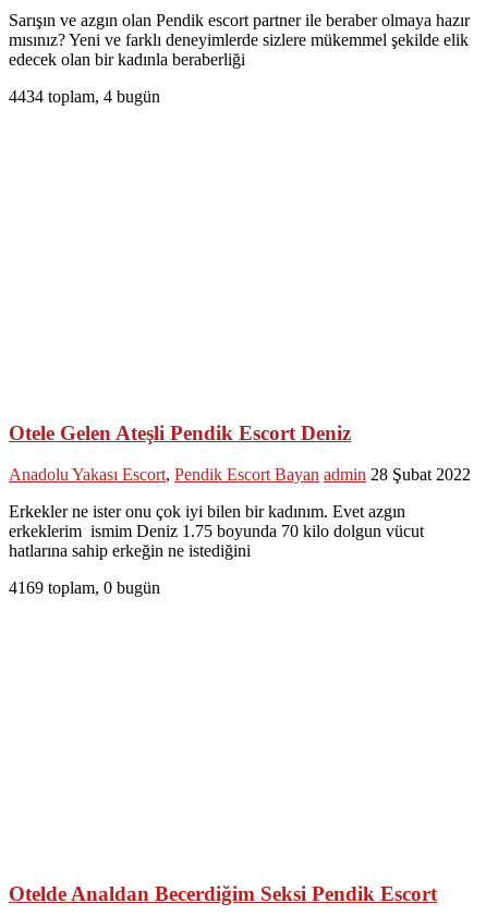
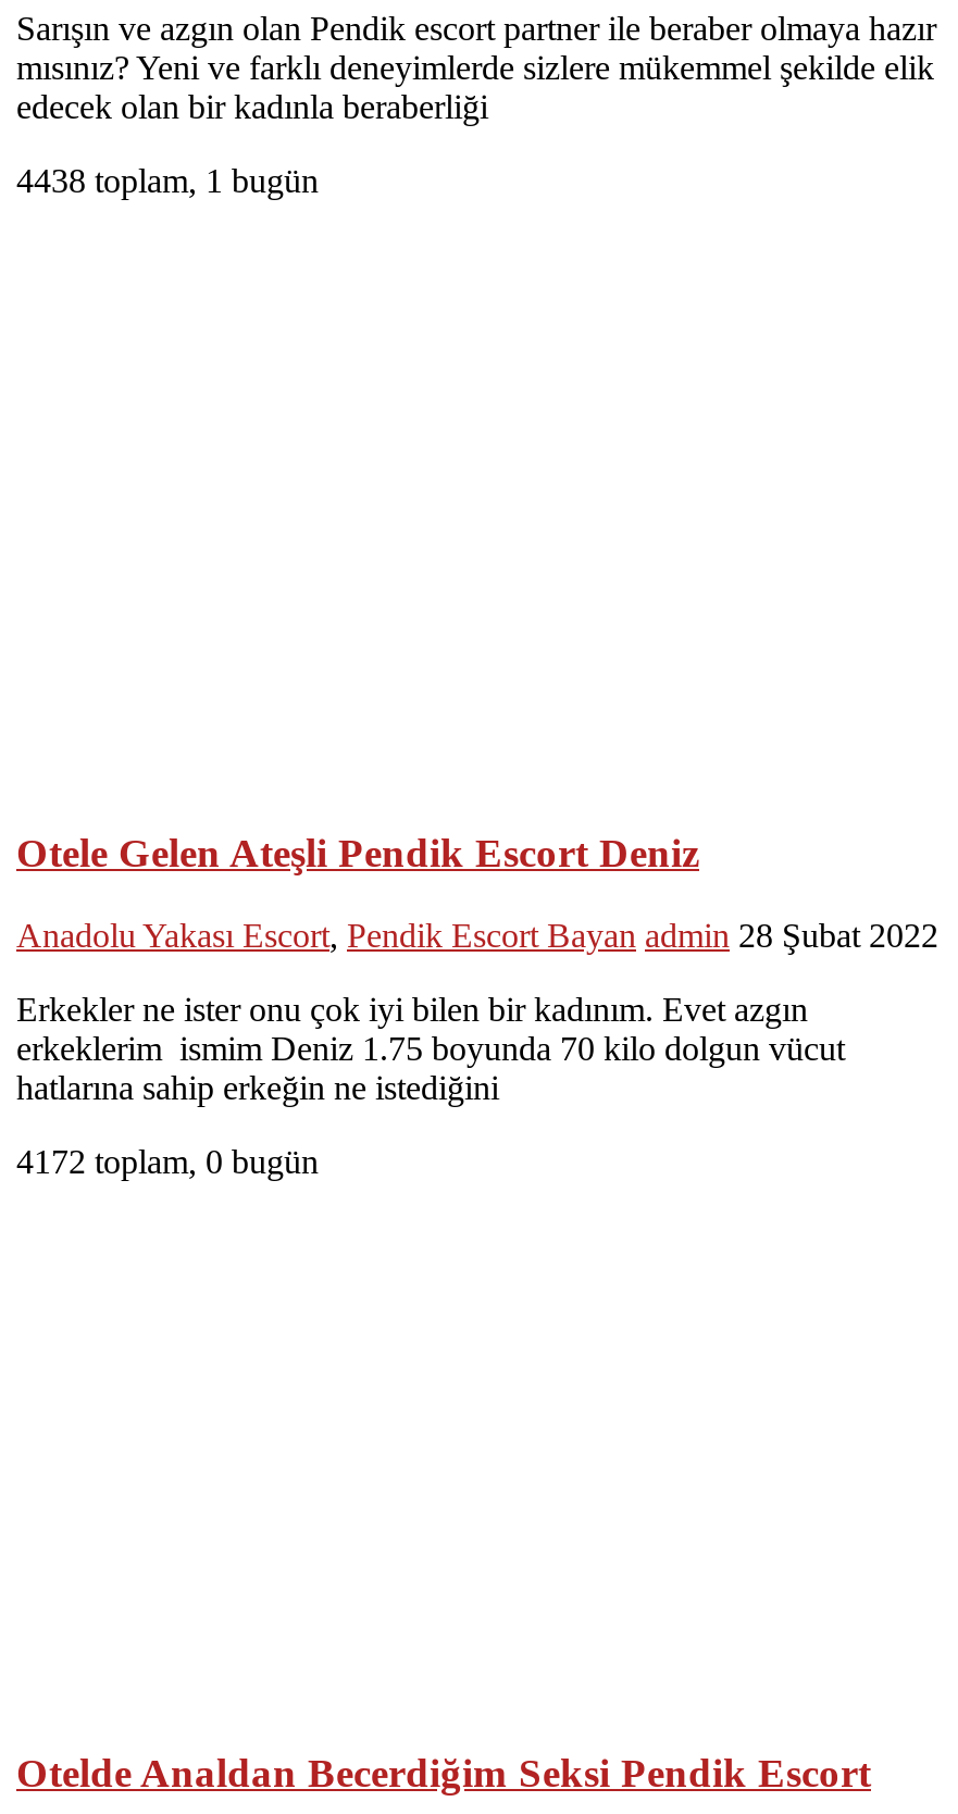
- 4434 toplam, 4 bugün
+ 4438 toplam, 1 bugün

- 4169 toplam, 0 bugün
+ 4172 toplam, 0 bugün
